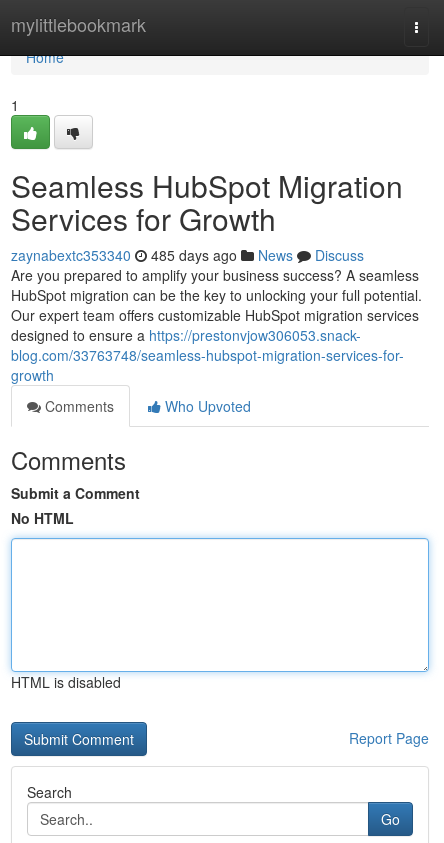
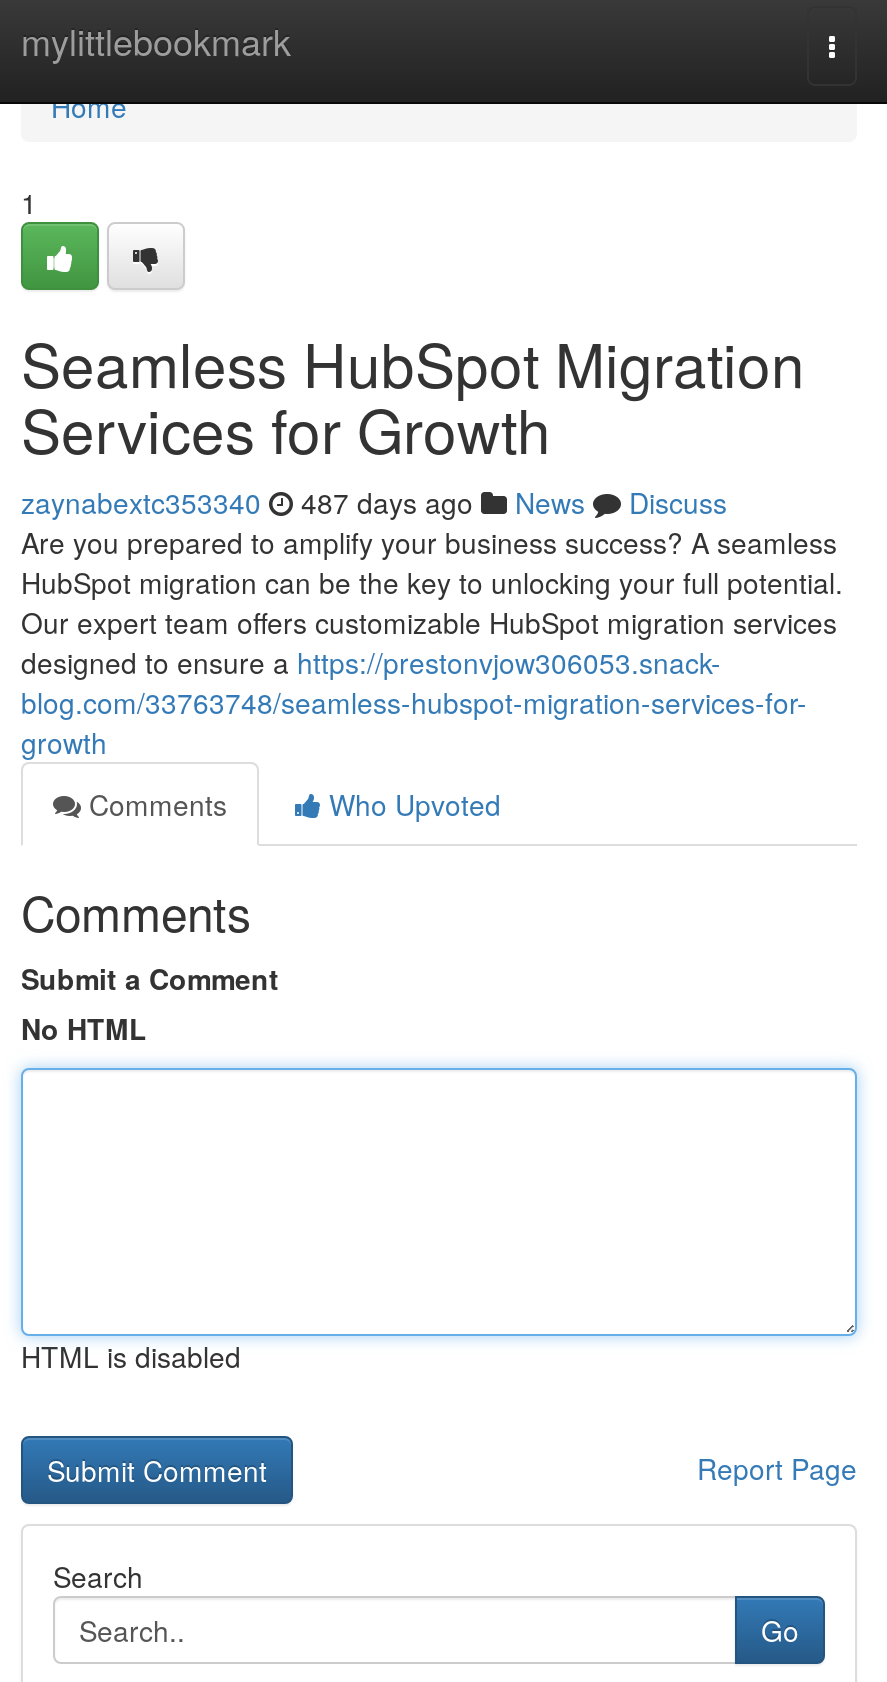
- zaynabextc353340 485 days ago News Discuss
+ zaynabextc353340 487 days ago News Discuss
